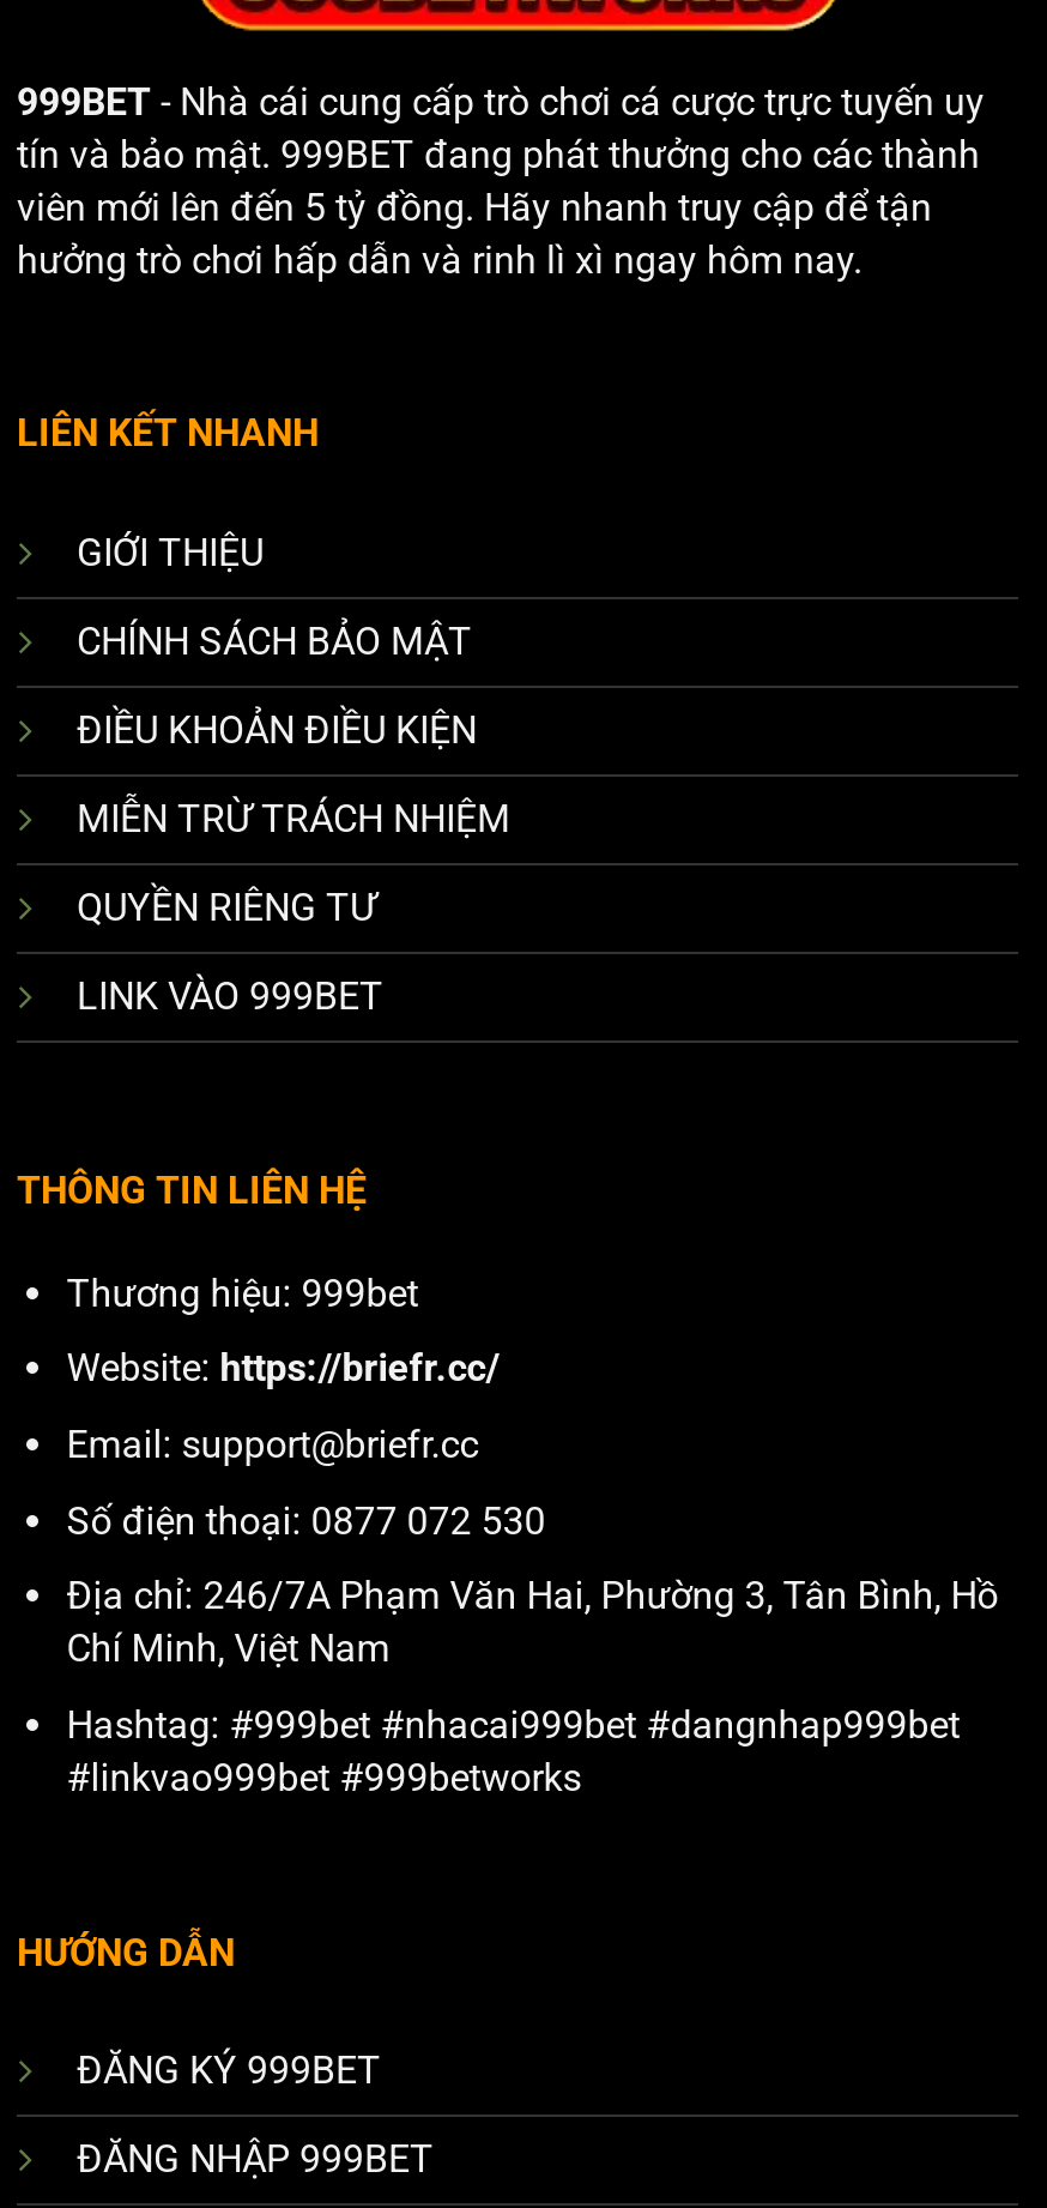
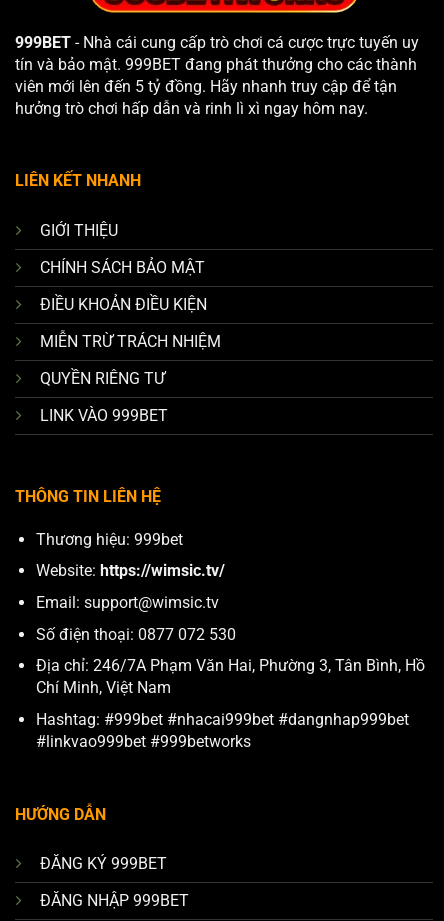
- Website: https://briefr.cc/
+ Website: https://wimsic.tv/

- Email: support@briefr.cc
+ Email: support@wimsic.tv
